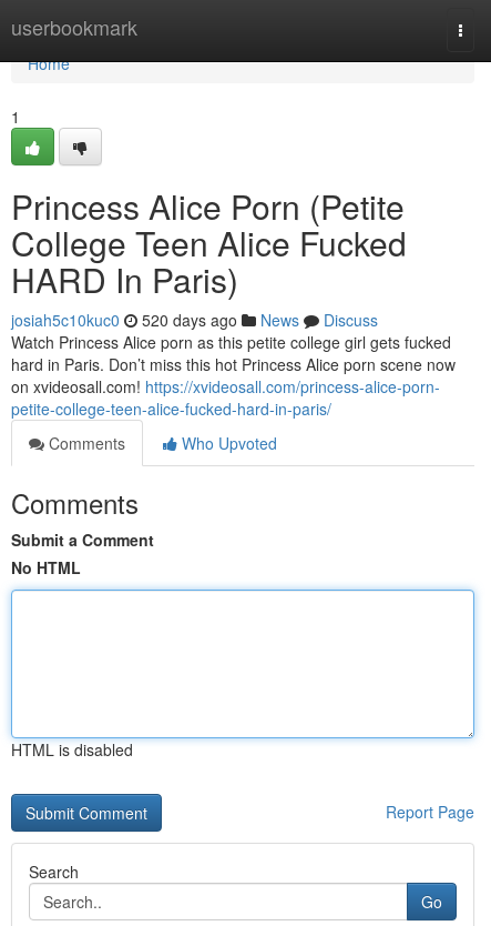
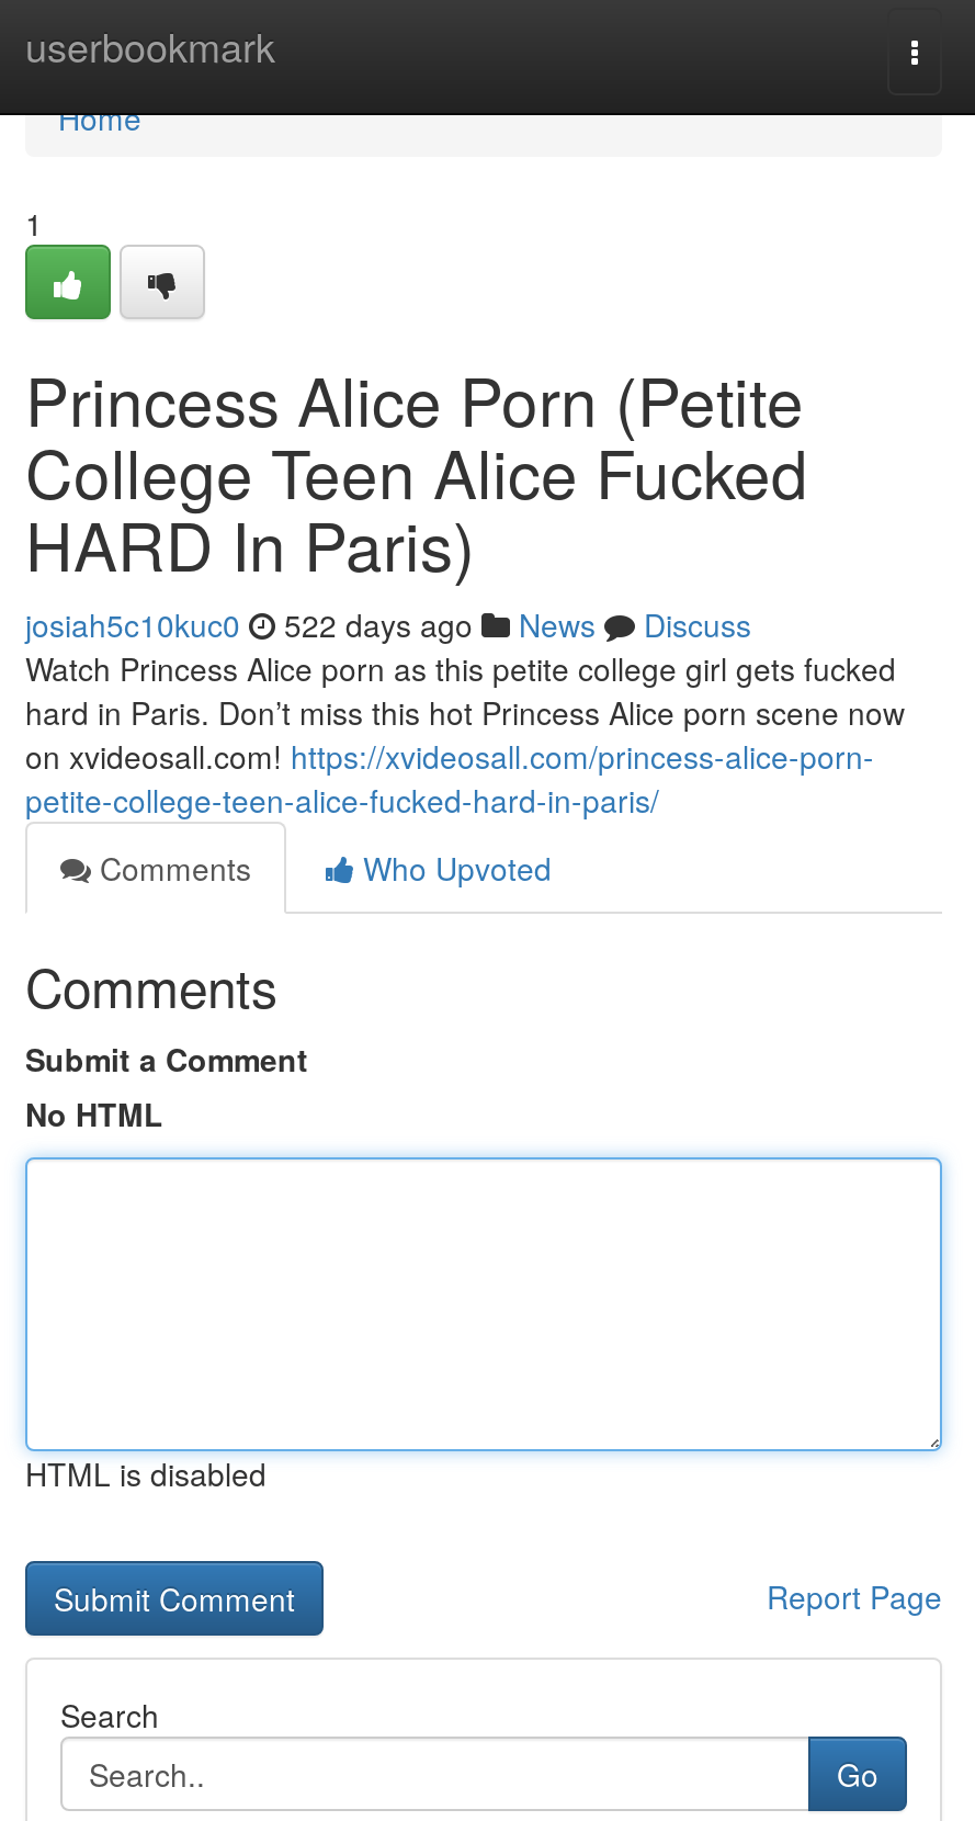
- josiah5c10kuc0 520 days ago News Discuss
+ josiah5c10kuc0 522 days ago News Discuss
